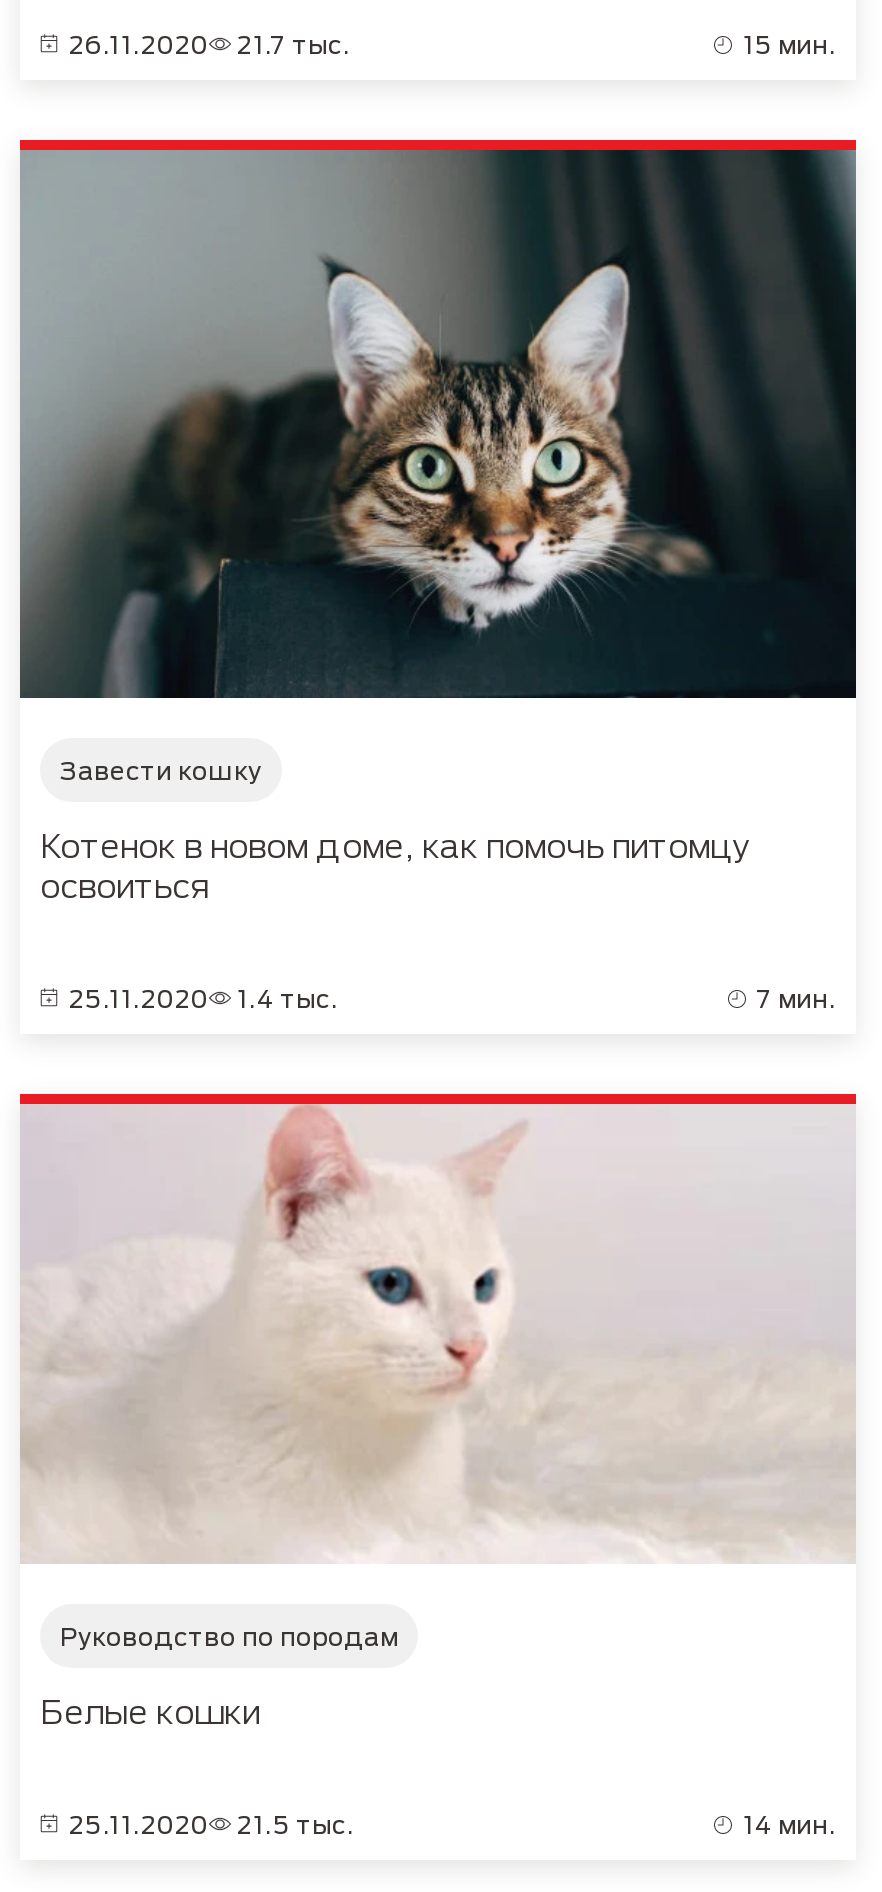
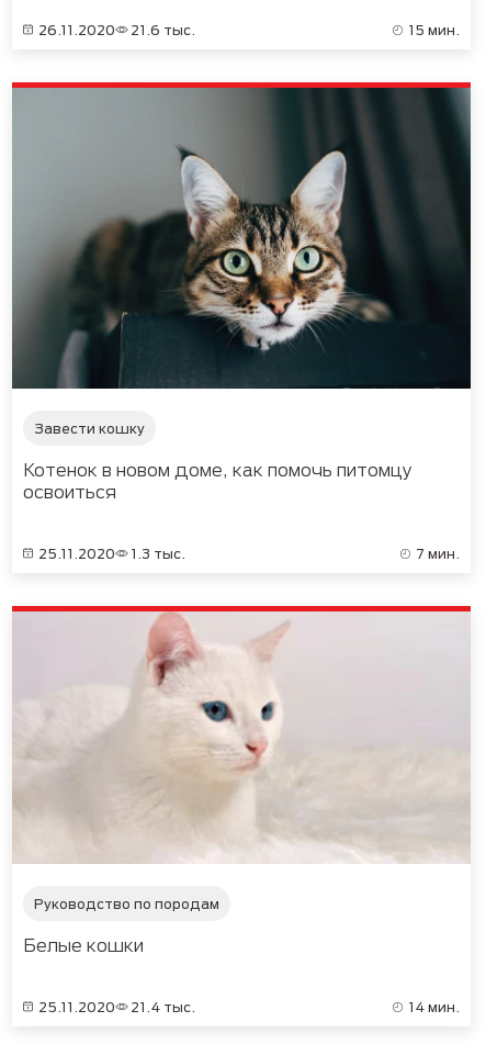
- 26.11.2020 21.7 тыс.
+ 26.11.2020 21.6 тыс.

- 25.11.2020 1.4 тыс.
+ 25.11.2020 1.3 тыс.

- 25.11.2020 21.5 тыс.
+ 25.11.2020 21.4 тыс.
